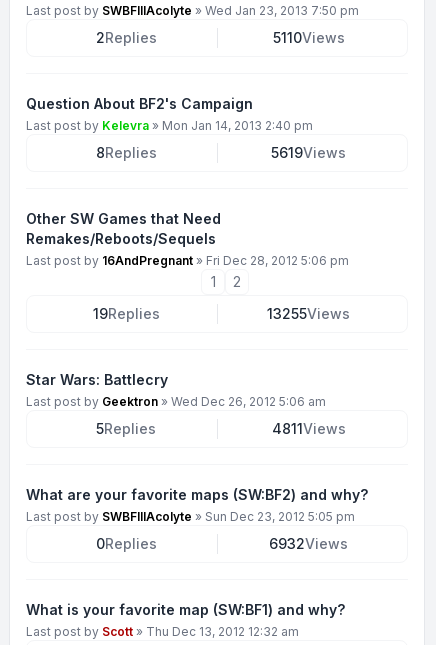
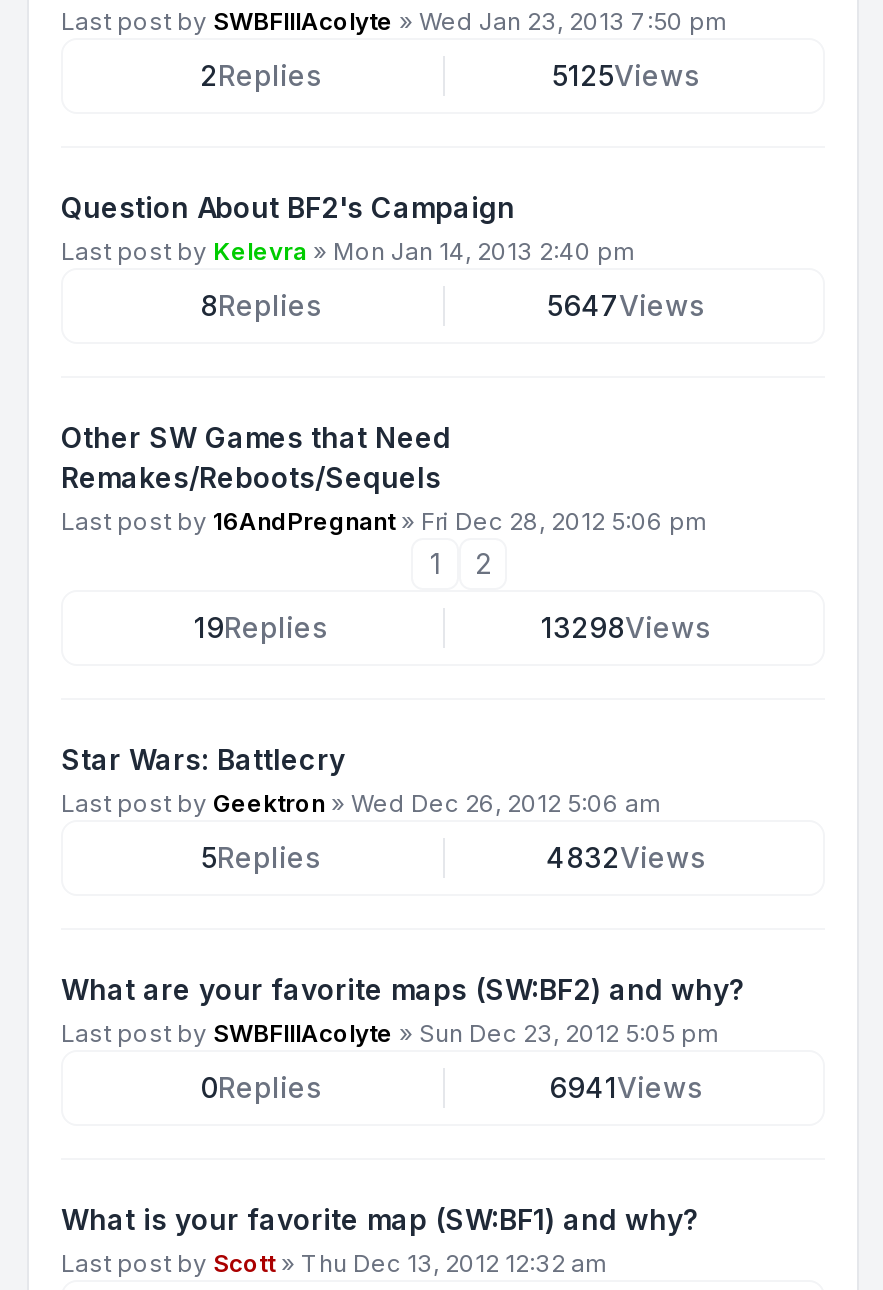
- 5110Views
+ 5125Views

- 5619Views
+ 5647Views

- 13255Views
+ 13298Views

- 4811Views
+ 4832Views

- 6932Views
+ 6941Views
